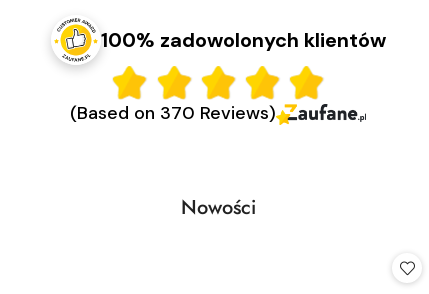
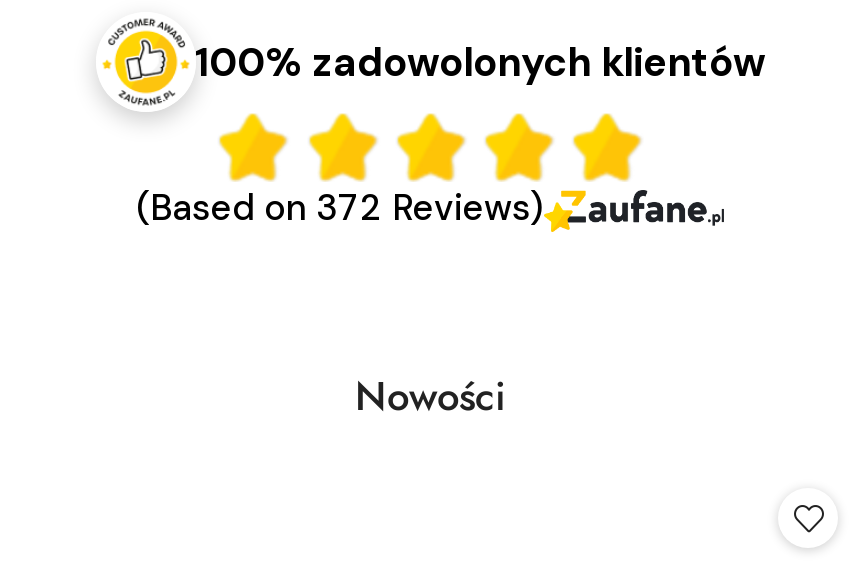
- (Based on 370 Reviews)
+ (Based on 372 Reviews)
